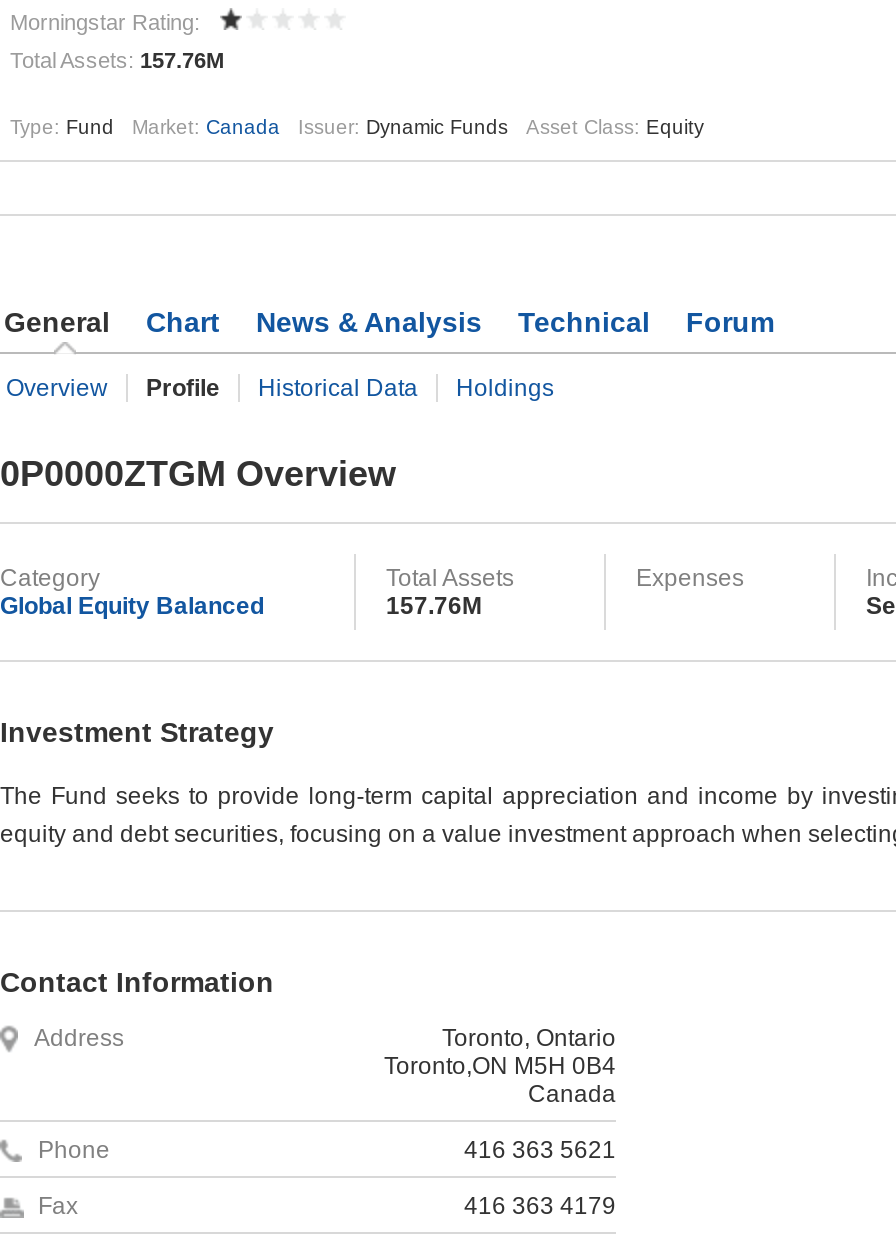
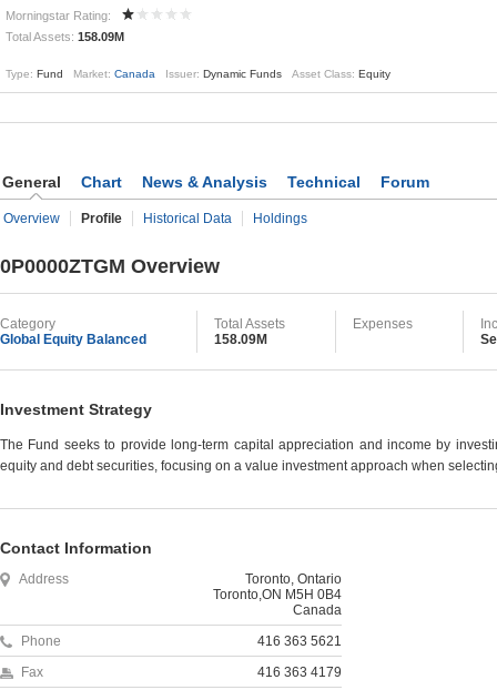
- Total Assets: 157.76M
+ Total Assets: 158.09M

- 157.76M
+ 158.09M
